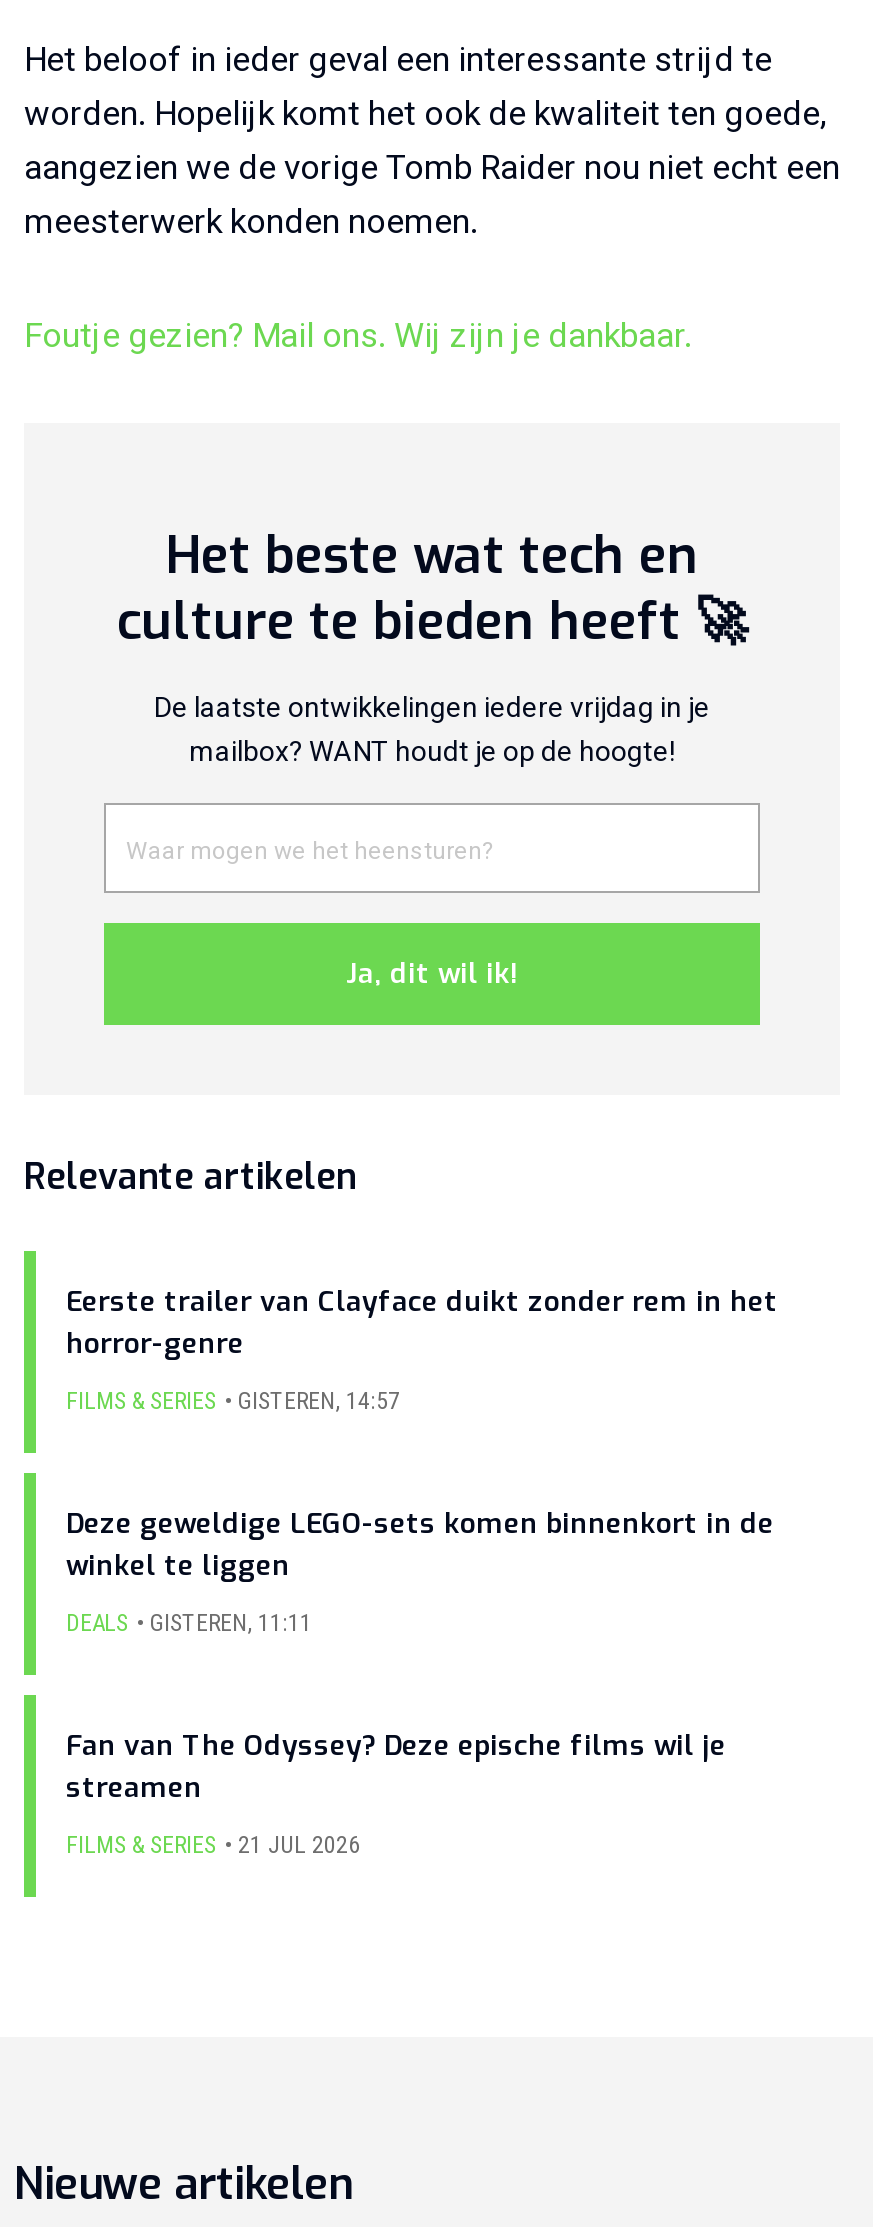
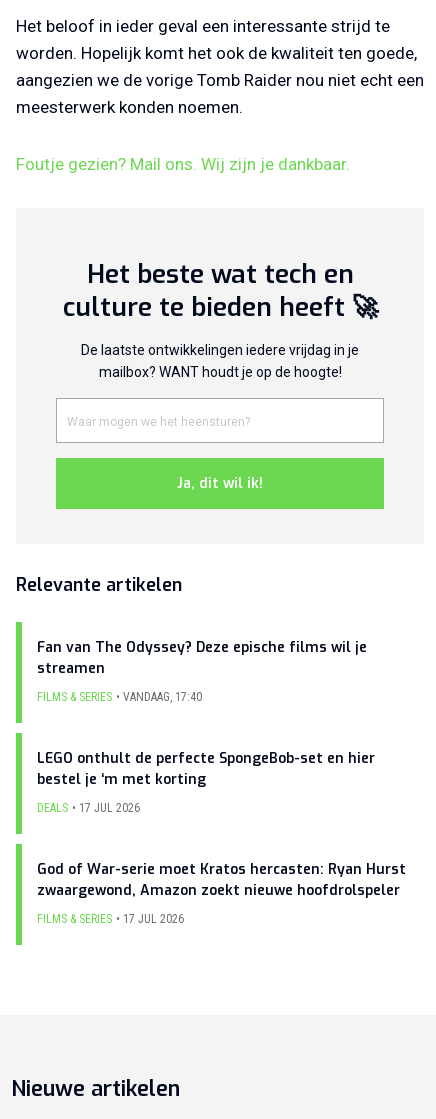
- Eerste trailer van Clayface duikt zonder rem in het
- horror-genre
- FILMS & SERIES GISTEREN, 14:57
- Deze geweldige LEGO-sets komen binnenkort in de
- winkel te liggen
- DEALS GISTEREN, 11:11

moved up: Fan van The Odyssey? Deze epische films wil je | streamen

- FILMS & SERIES 21 JUL 2026
+ FILMS & SERIES VANDAAG, 17:40
+ LEGO onthult de perfecte SpongeBob-set en hier
+ bestel je ‘m met korting
+ DEALS 17 JUL 2026
+ God of War-serie moet Kratos hercasten: Ryan Hurst
+ zwaargewond, Amazon zoekt nieuwe hoofdrolspeler
+ FILMS & SERIES 17 JUL 2026
